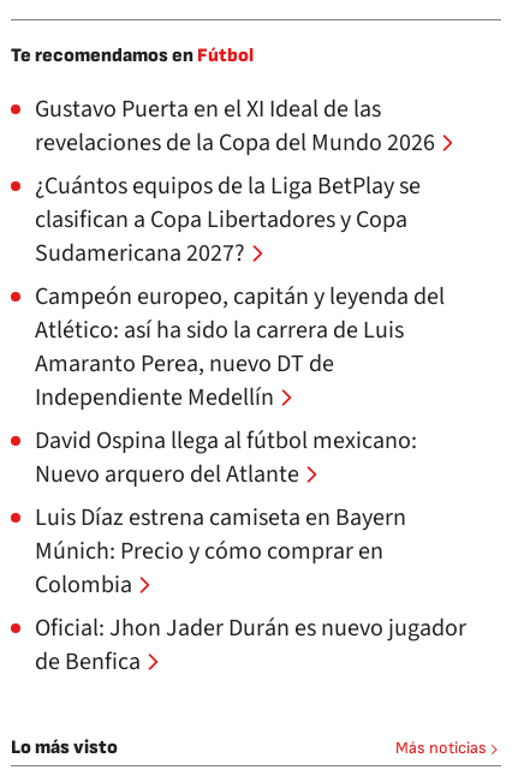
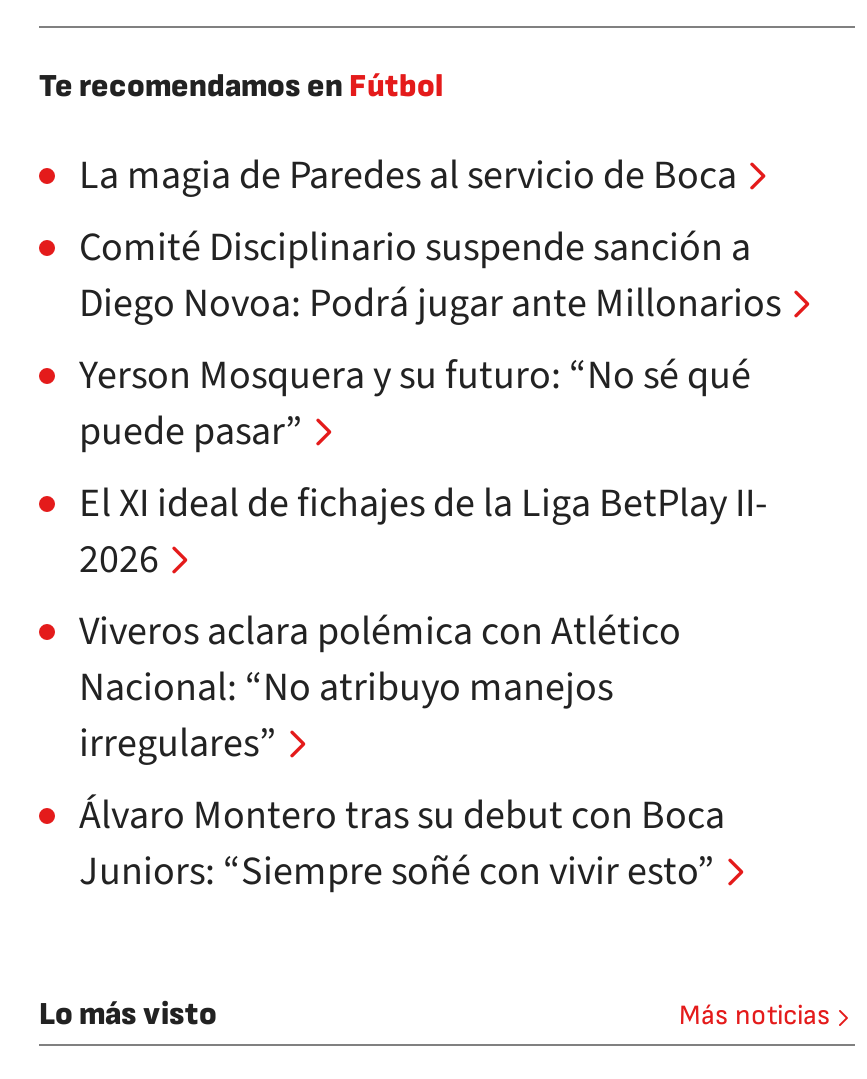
- Gustavo Puerta en el XI Ideal de las
- revelaciones de la Copa del Mundo 2026
- ¿Cuántos equipos de la Liga BetPlay se
- clasifican a Copa Libertadores y Copa
- Sudamericana 2027?
- Campeón europeo, capitán y leyenda del
- Atlético: así ha sido la carrera de Luis
- Amaranto Perea, nuevo DT de
- Independiente Medellín
- David Ospina llega al fútbol mexicano:
- Nuevo arquero del Atlante
- Luis Díaz estrena camiseta en Bayern
- Múnich: Precio y cómo comprar en
- Colombia
- Oficial: Jhon Jader Durán es nuevo jugador
- de Benfica
+ La magia de Paredes al servicio de Boca
+ Comité Disciplinario suspende sanción a
+ Diego Novoa: Podrá jugar ante Millonarios
+ Yerson Mosquera y su futuro: “No sé qué
+ puede pasar”
+ El XI ideal de fichajes de la Liga BetPlay II-
+ 2026
+ Viveros aclara polémica con Atlético
+ Nacional: “No atribuyo manejos
+ irregulares”
+ Álvaro Montero tras su debut con Boca
+ Juniors: “Siempre soñé con vivir esto”
